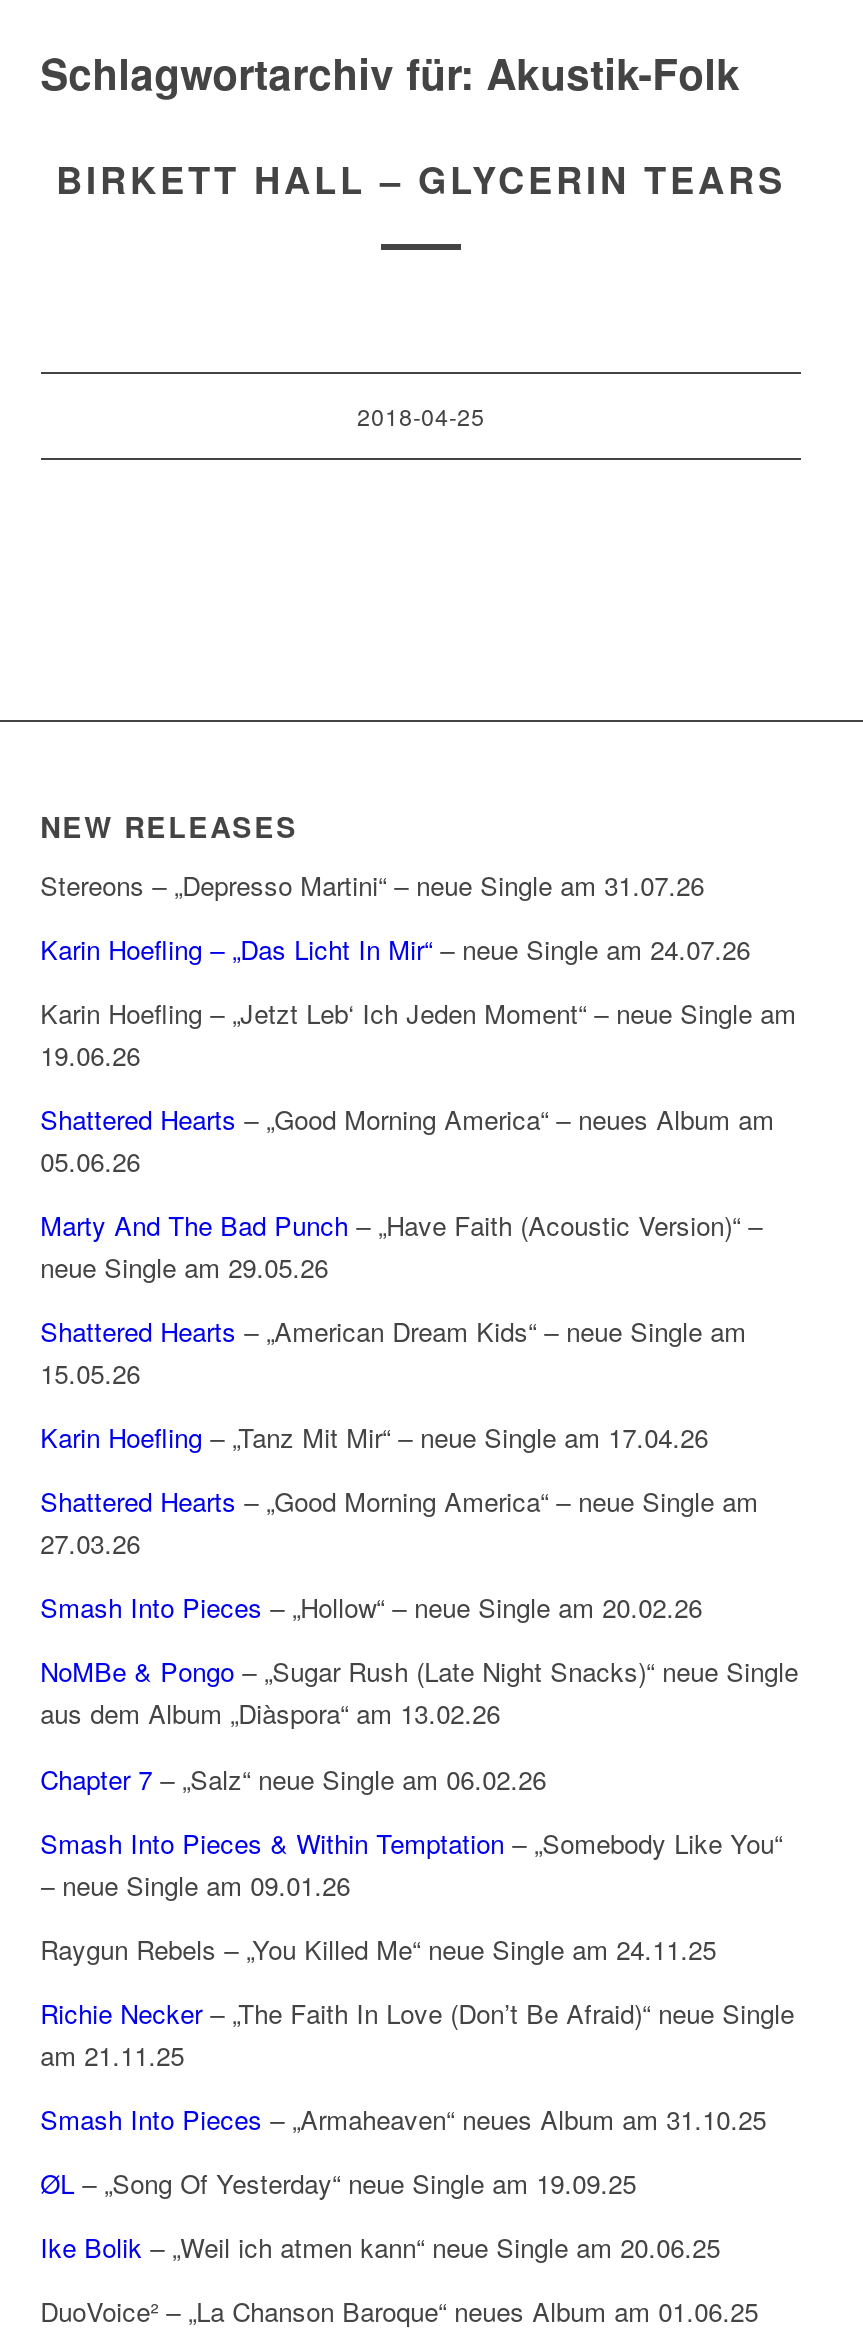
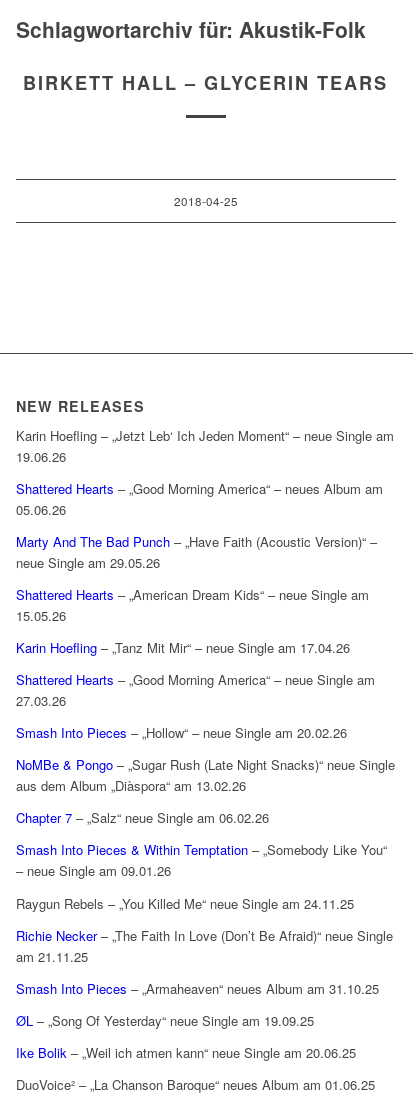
- Stereons – „Depresso Martini“ – neue Single am 31.07.26
- Karin Hoefling – „Das Licht In Mir“– neue Single am 24.07.26
